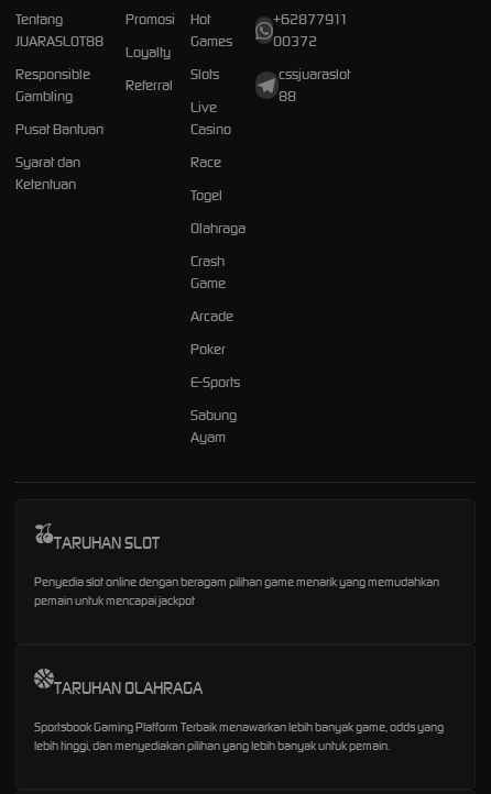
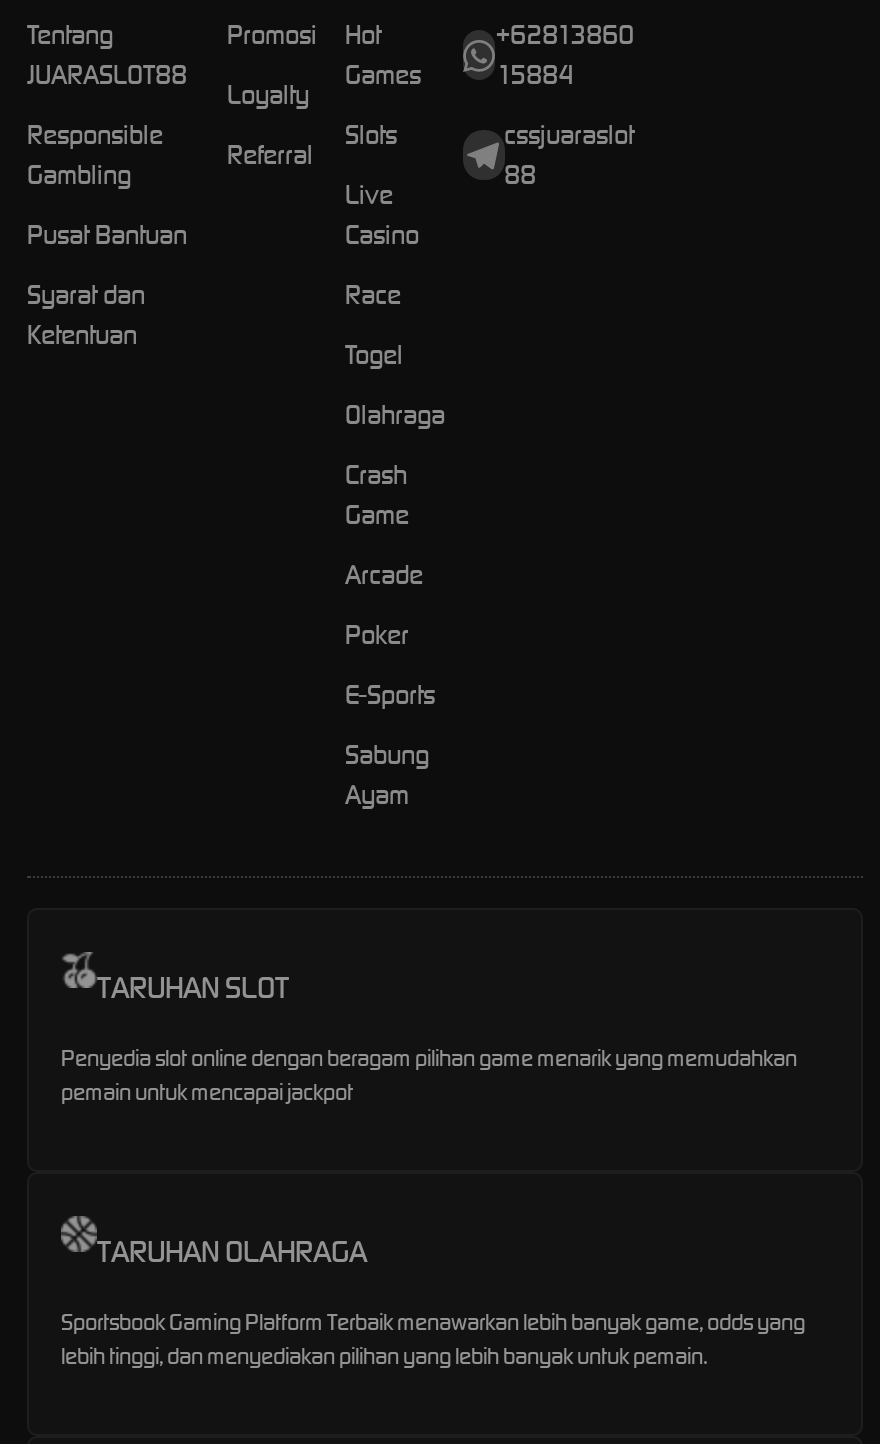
- +62877911
+ +62813860

- 00372
+ 15884
